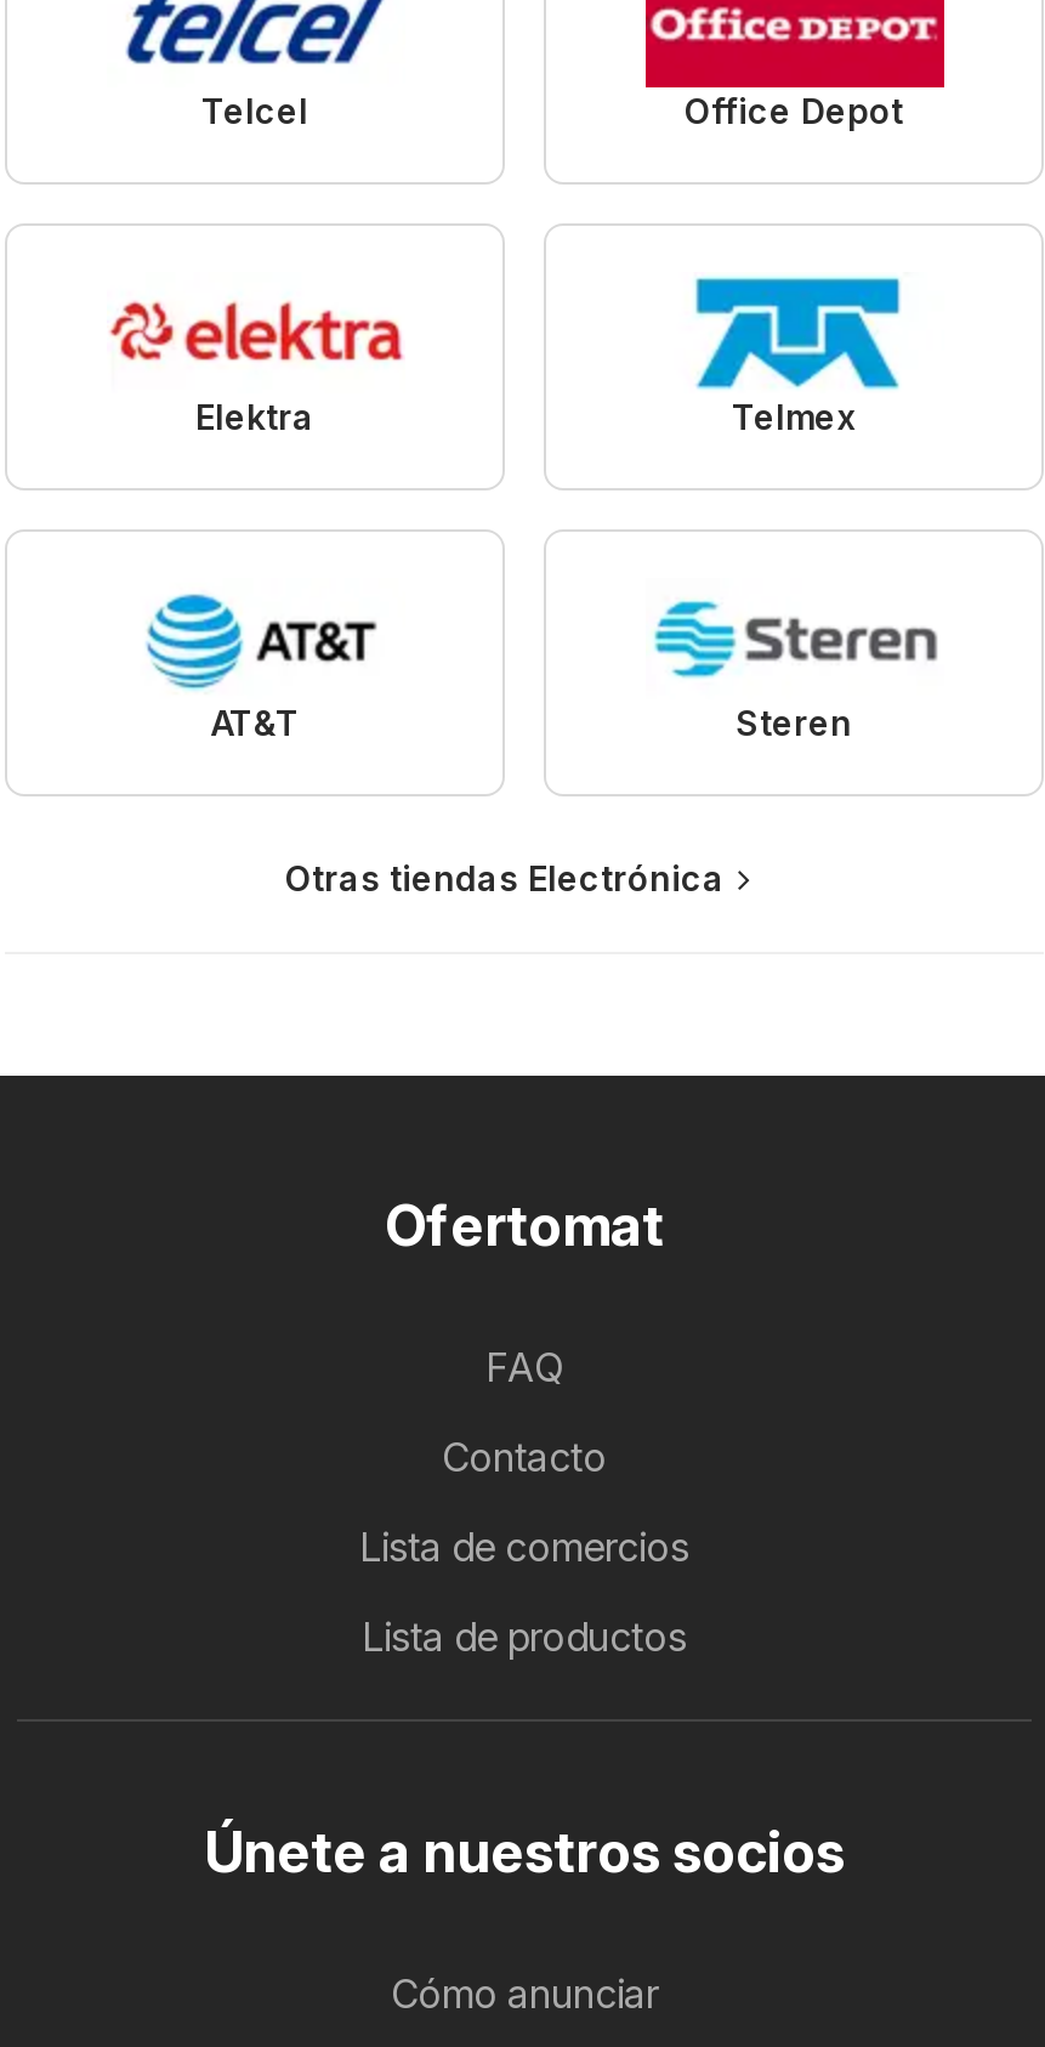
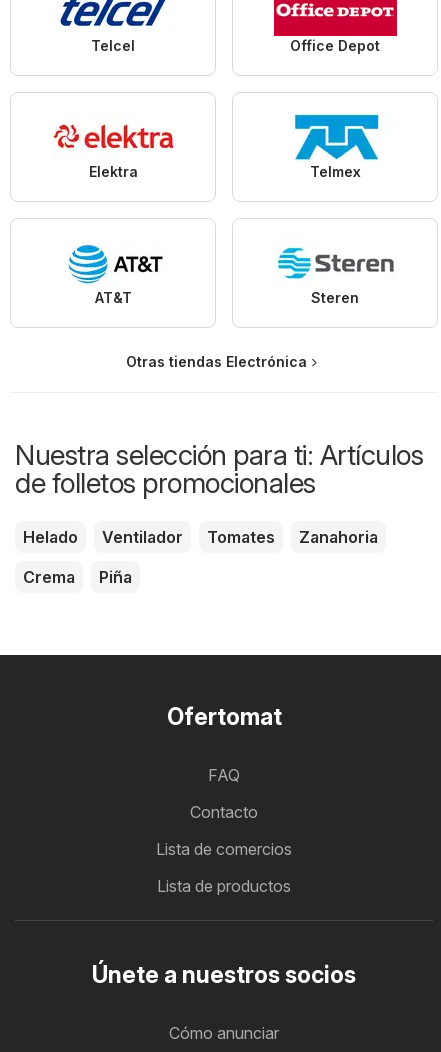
+ Nuestra selección para ti: Artículos
+ de folletos promocionales
+ Helado
+ Ventilador
+ Tomates
+ Zanahoria
+ Crema
+ Piña
